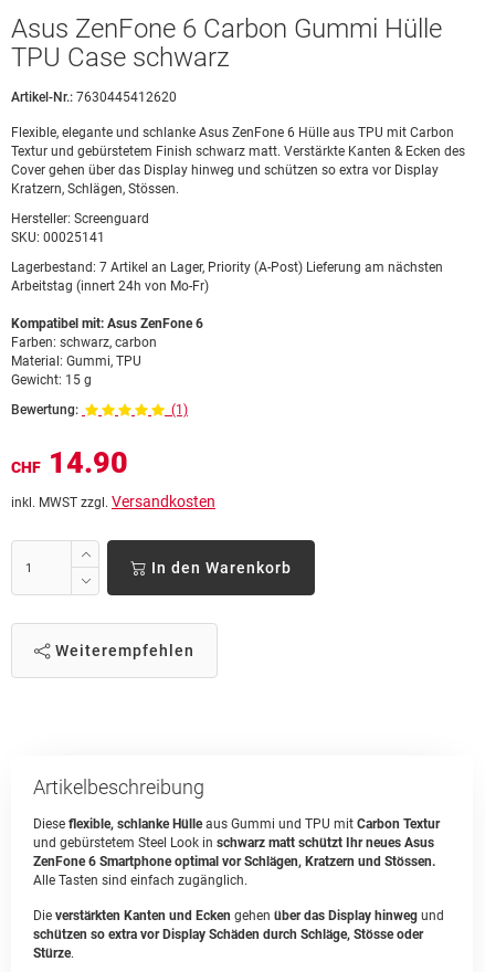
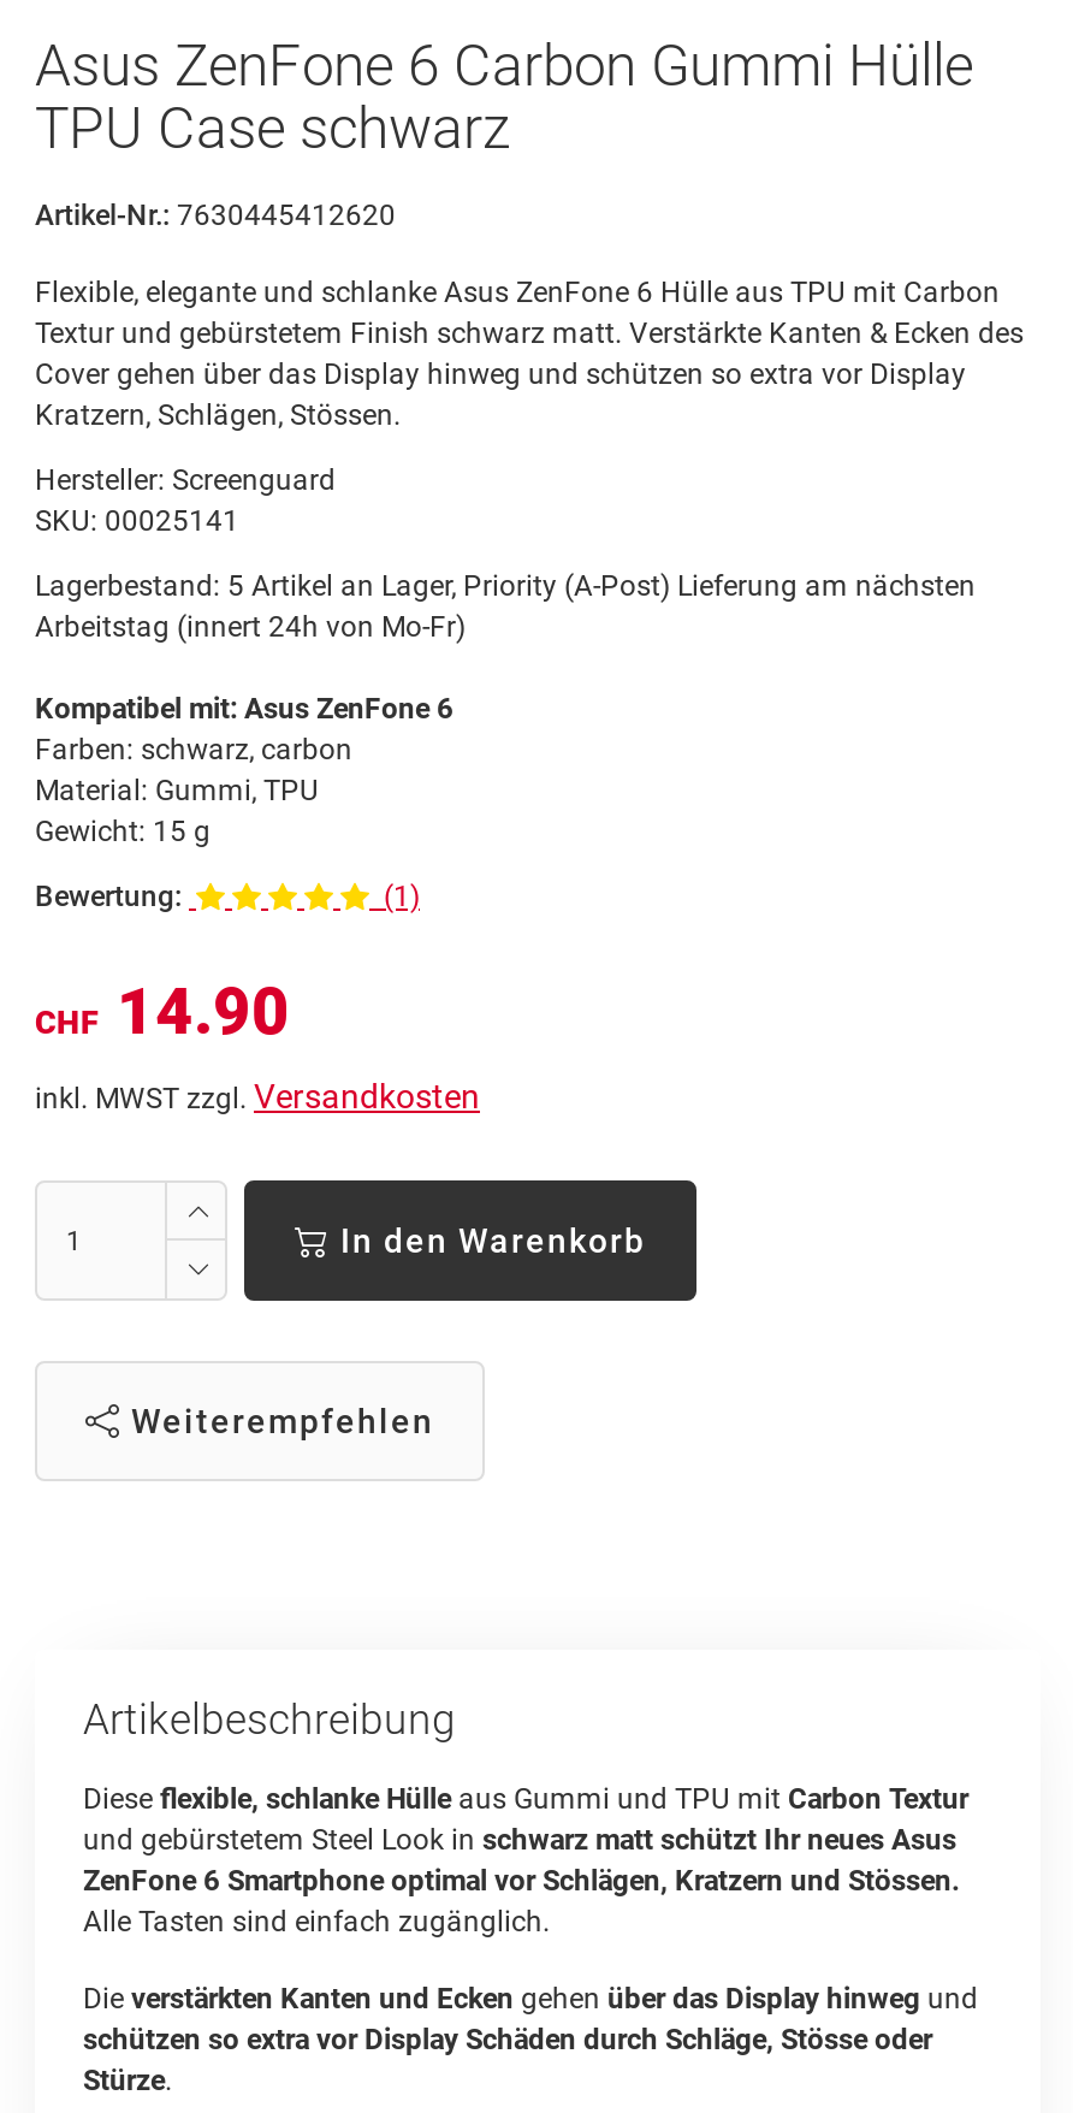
- Lagerbestand: 7 Artikel an Lager, Priority (A-Post) Lieferung am nächsten
+ Lagerbestand: 5 Artikel an Lager, Priority (A-Post) Lieferung am nächsten
